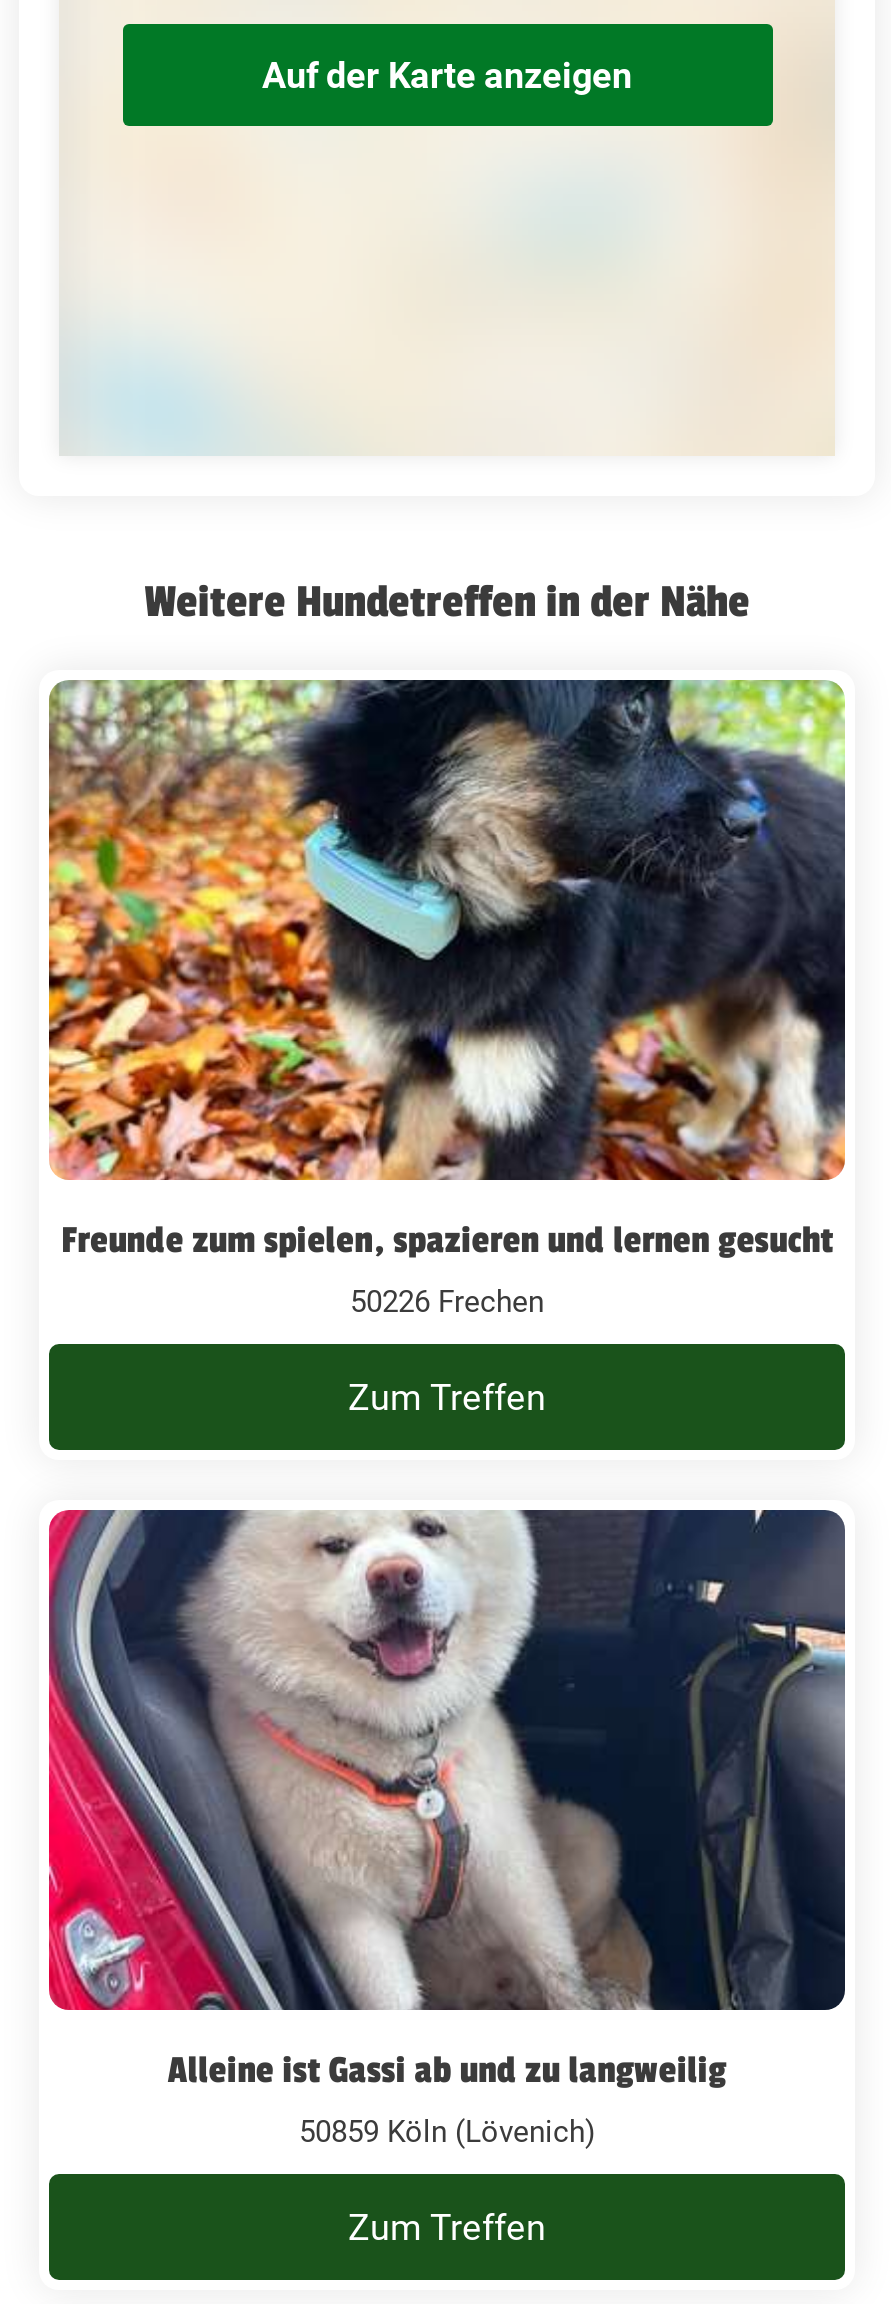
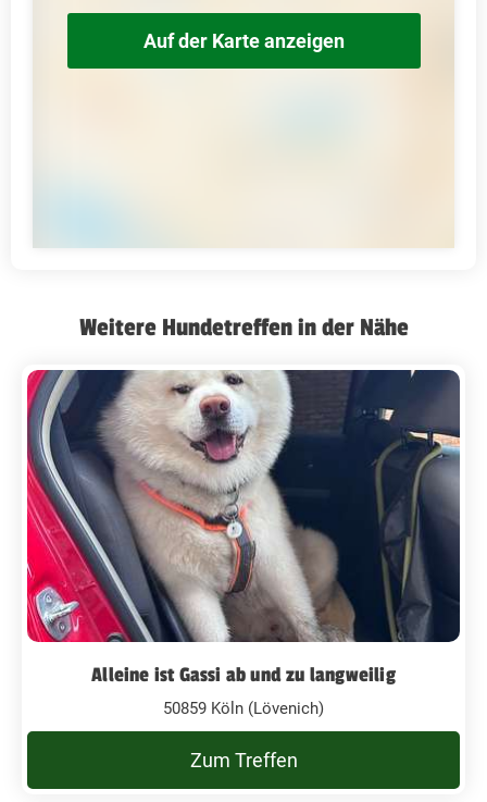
- [image]
- Freunde zum spielen, spazieren und lernen gesucht
- 50226 Frechen
- Zum Treffen
